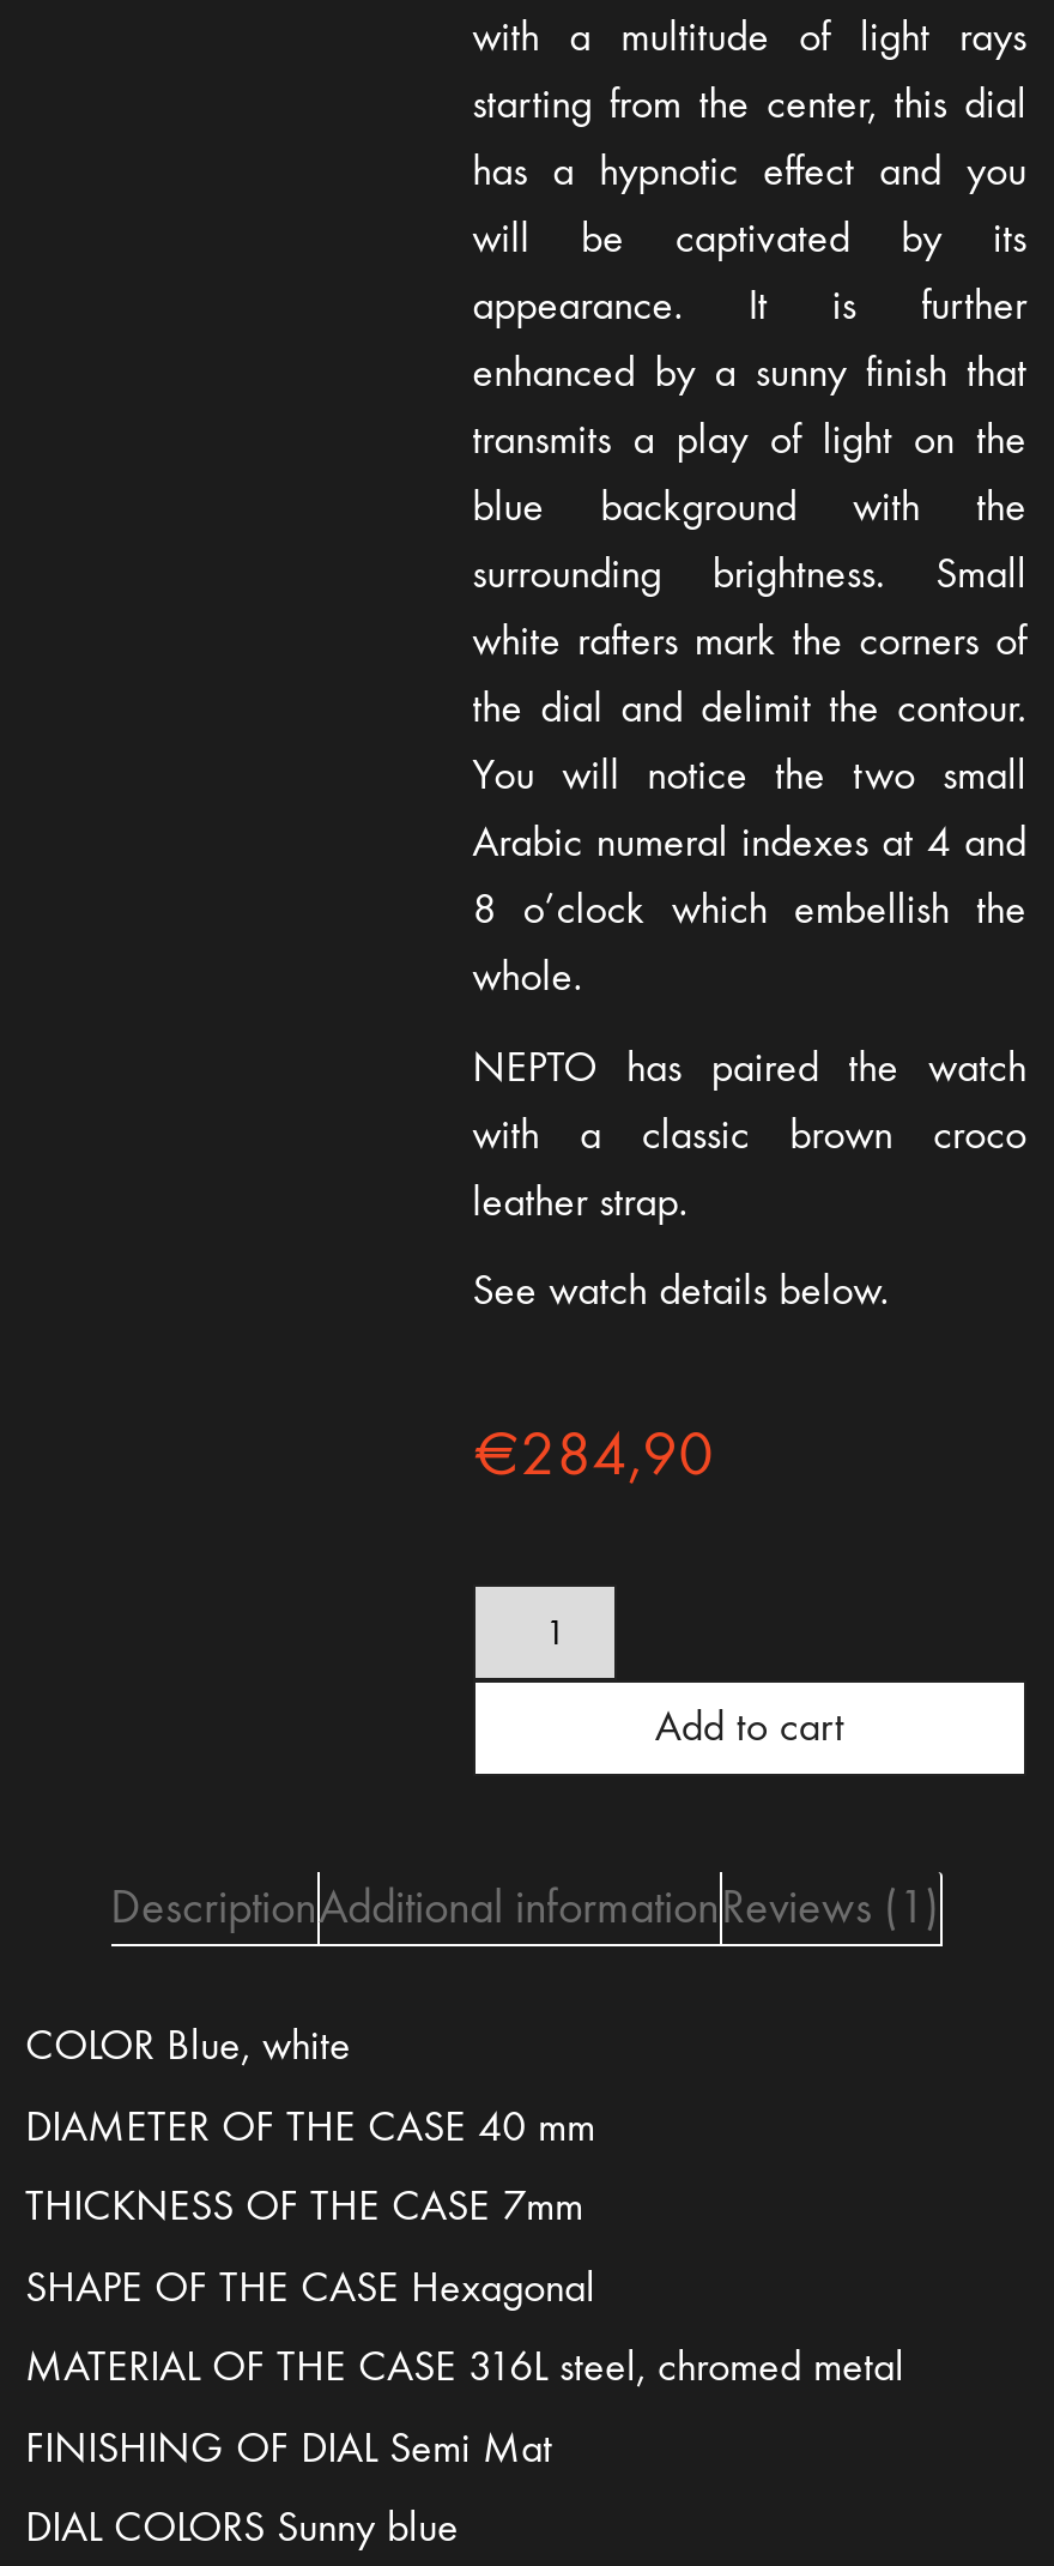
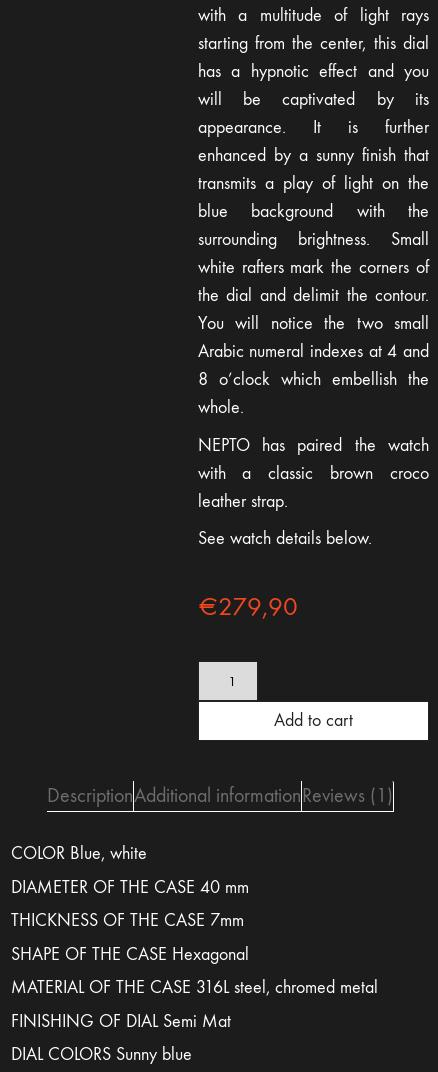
- €284,90
+ €279,90
